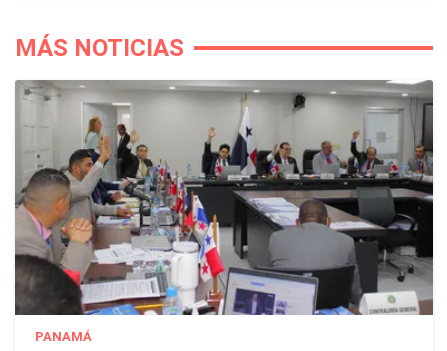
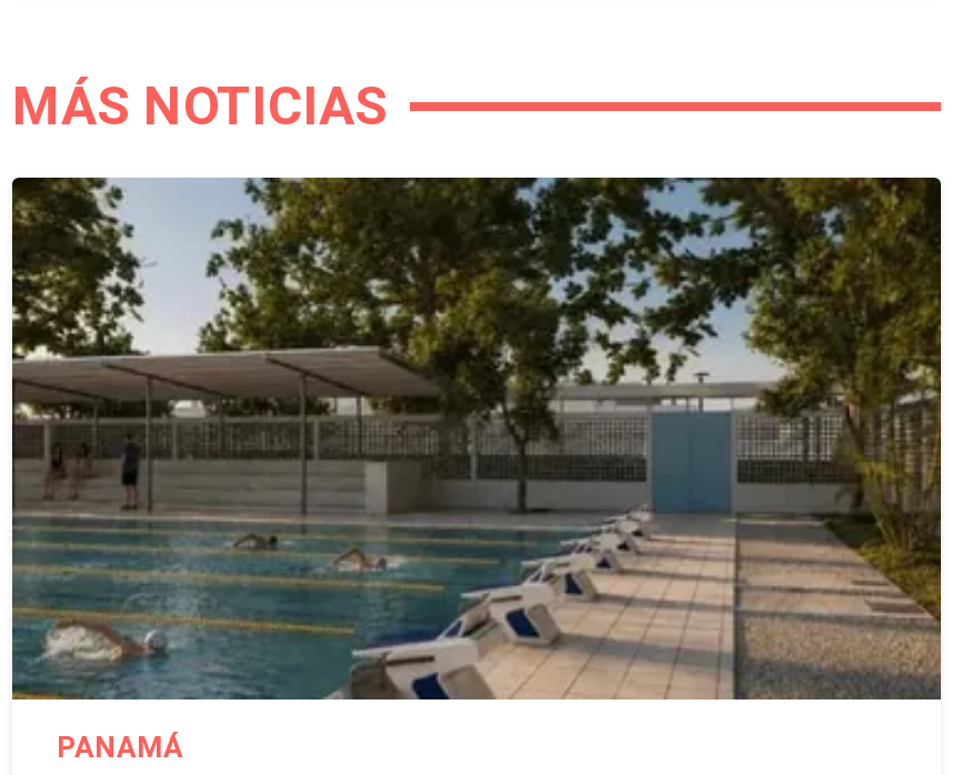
- [image]
+ [image]
